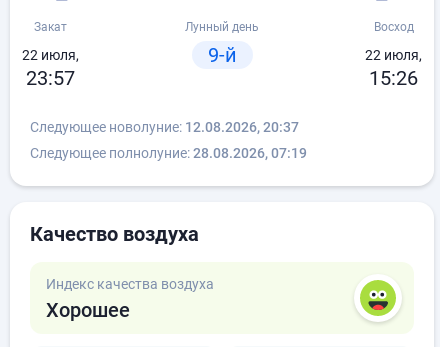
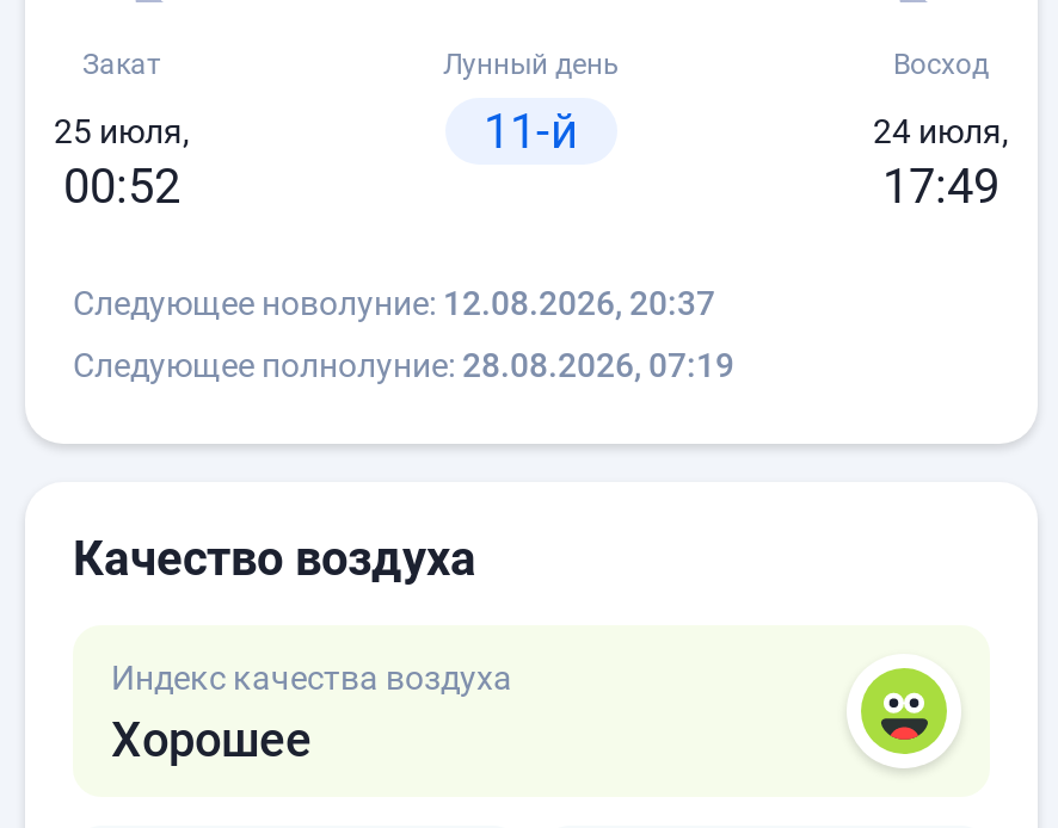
- 22 июля,
+ 25 июля,

- 9-й
+ 11-й

- 22 июля,
+ 24 июля,

- 23:57
+ 00:52

- 15:26
+ 17:49
